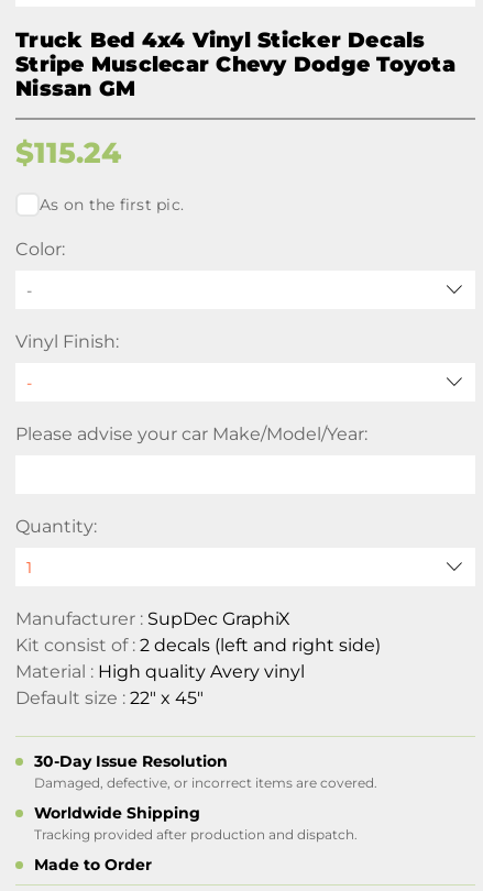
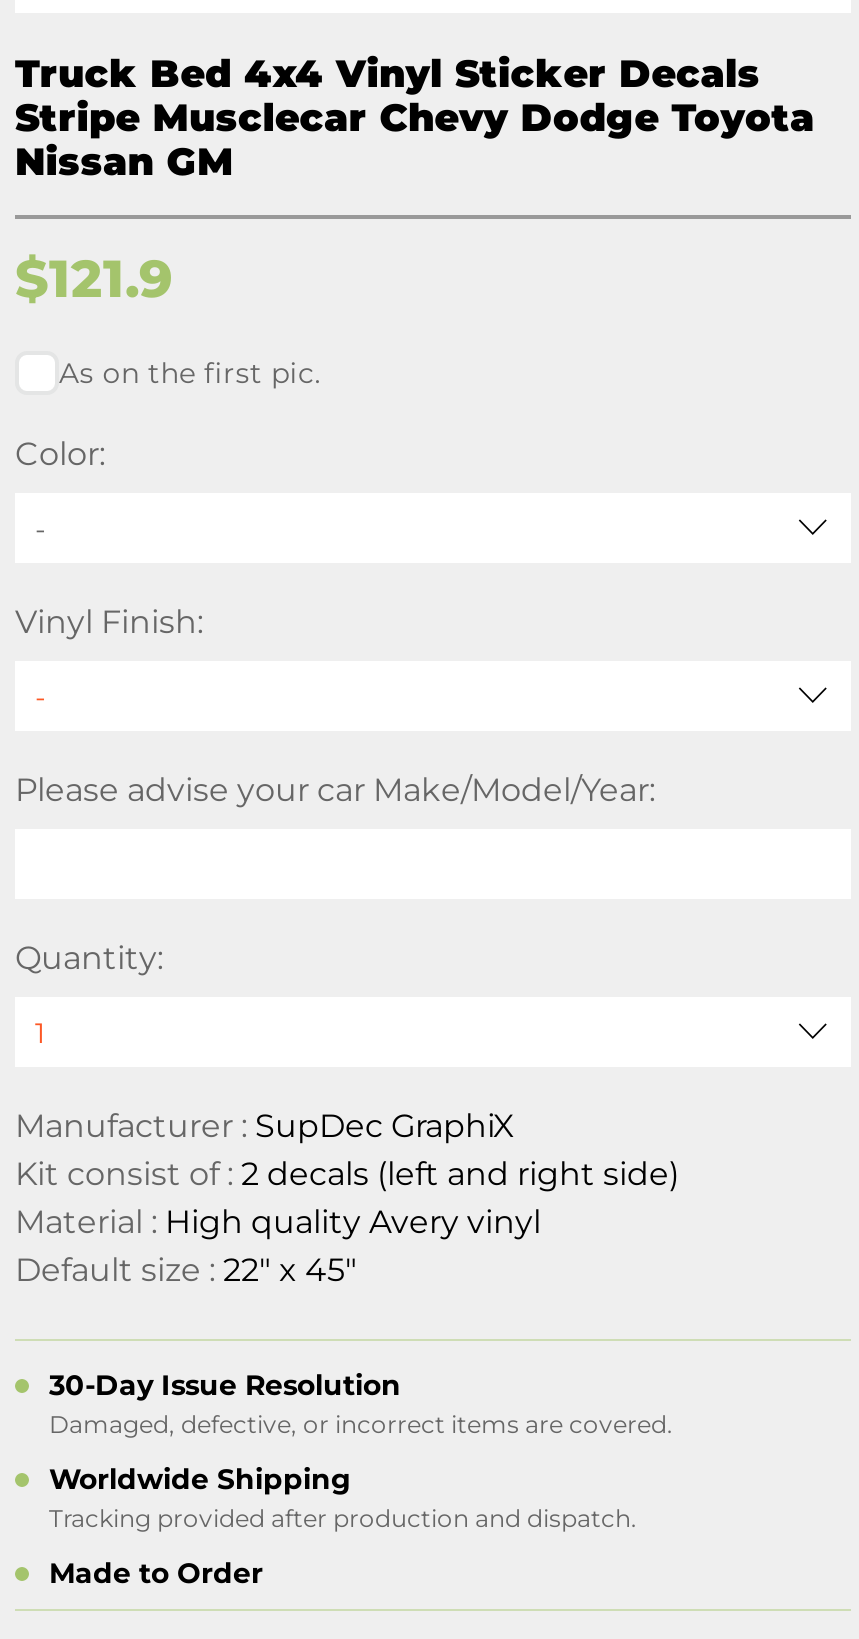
- $115.24
+ $121.9
